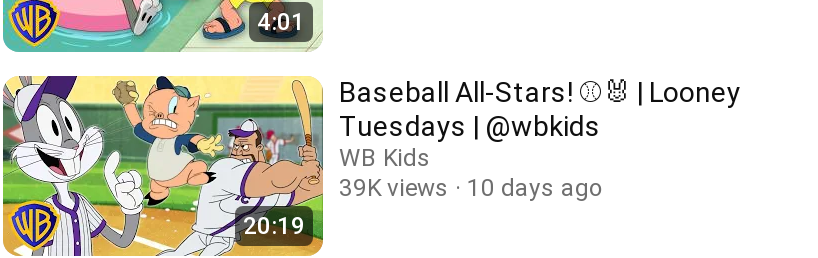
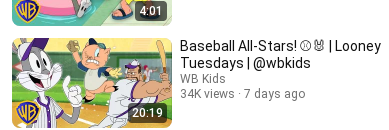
- 39K views
+ 34K views

- 10 days ago
+ 7 days ago
